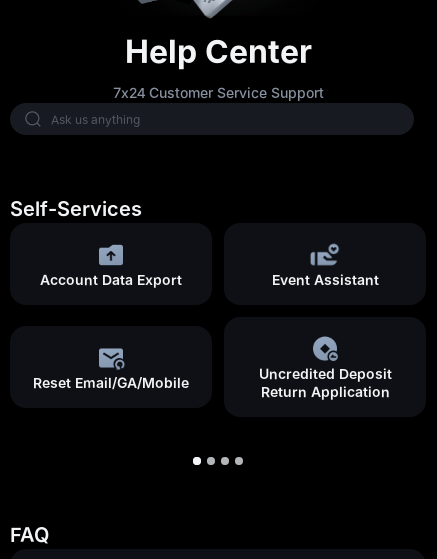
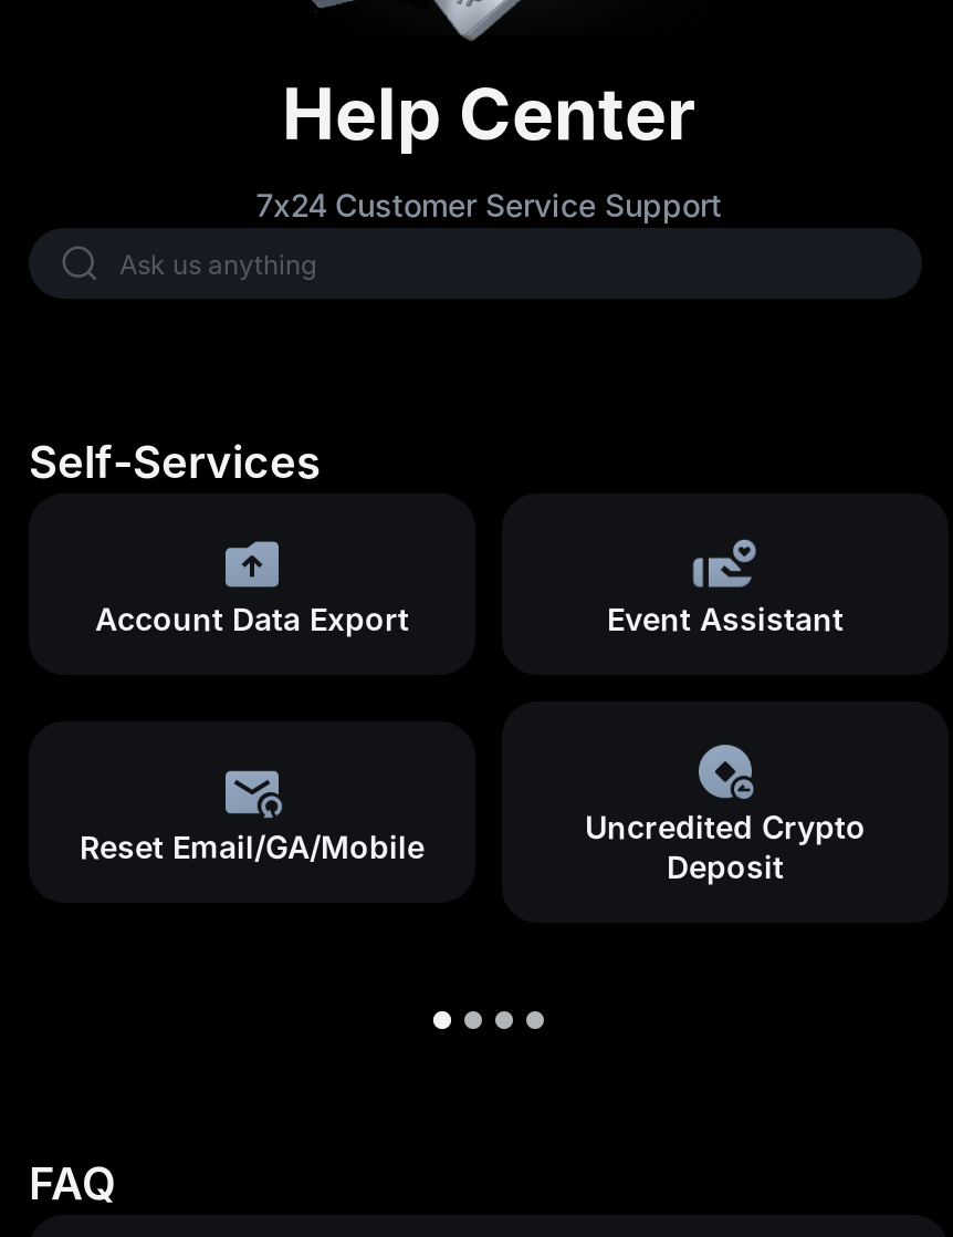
- Uncredited Deposit
- Return Application
+ Uncredited Crypto
+ Deposit
